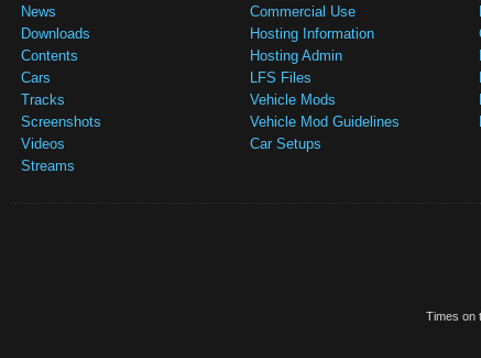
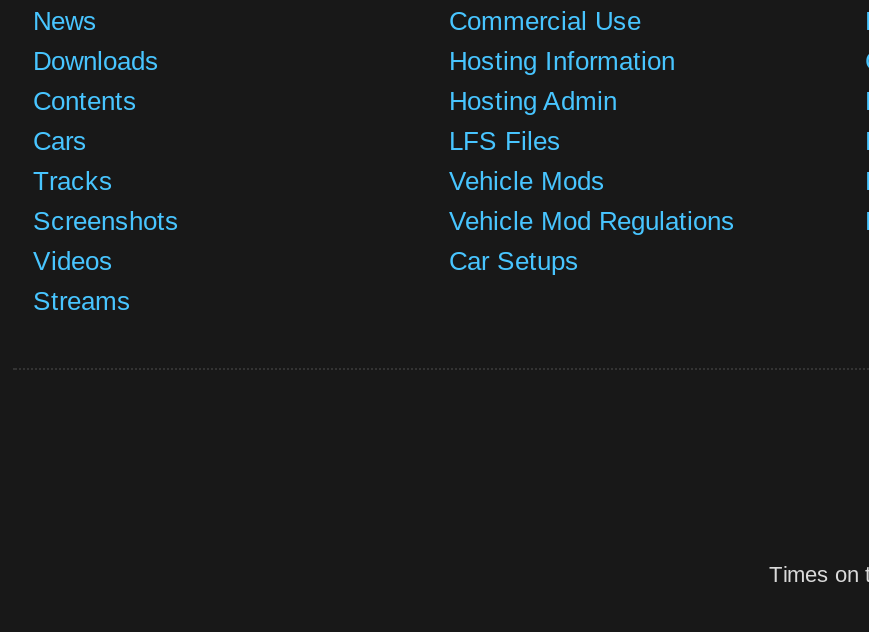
- Vehicle Mod Guidelines
+ Vehicle Mod Regulations
